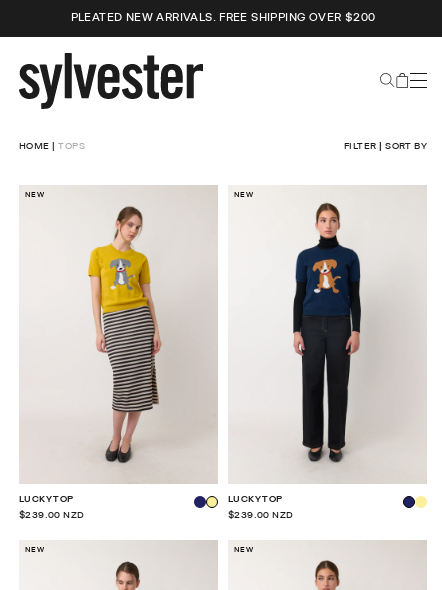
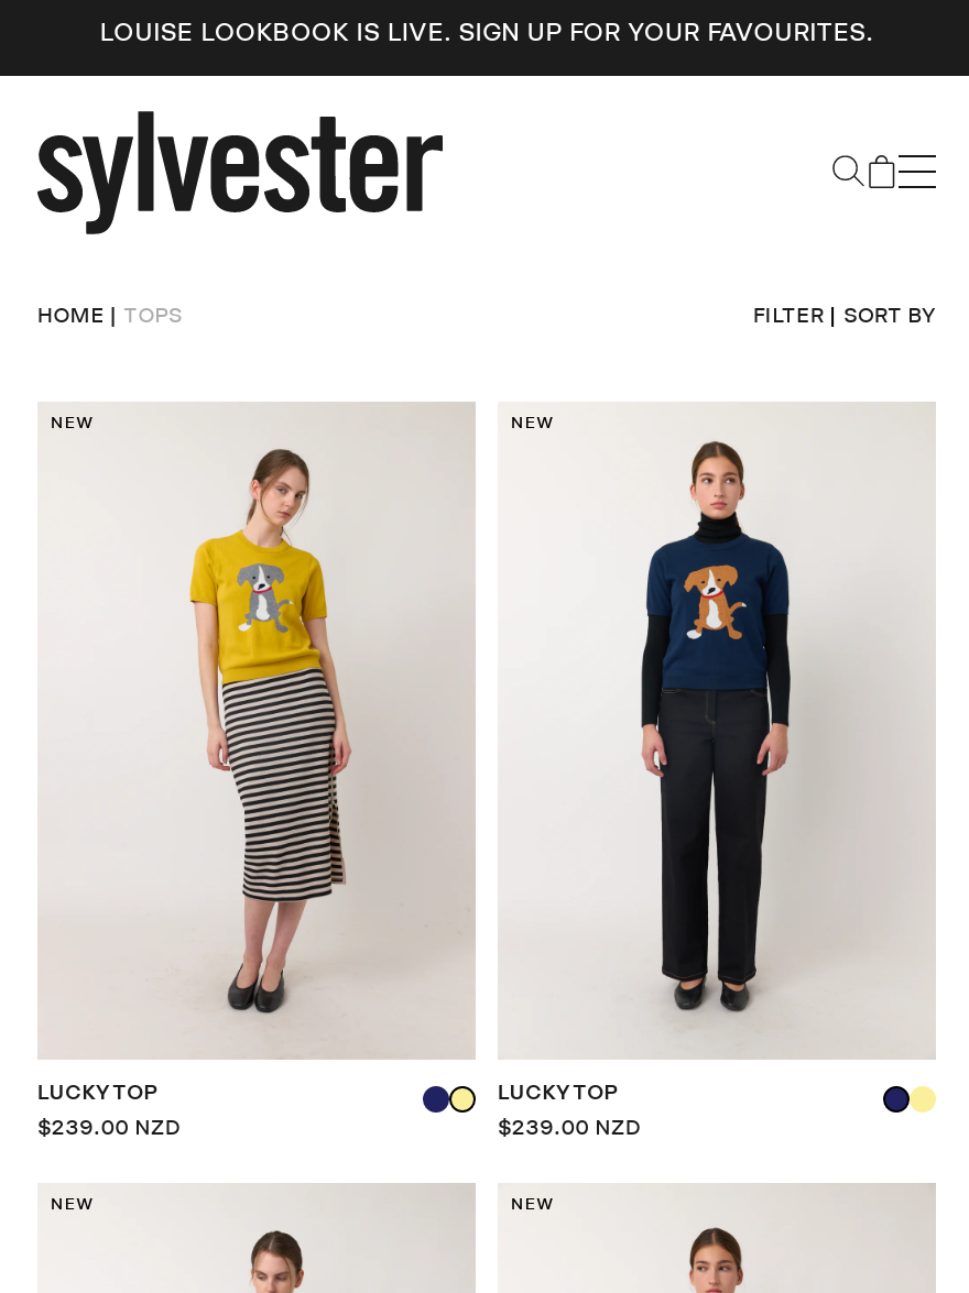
- PLEATED NEW ARRIVALS. FREE SHIPPING OVER $200
+ LOUISE LOOKBOOK IS LIVE. SIGN UP FOR YOUR FAVOURITES.
